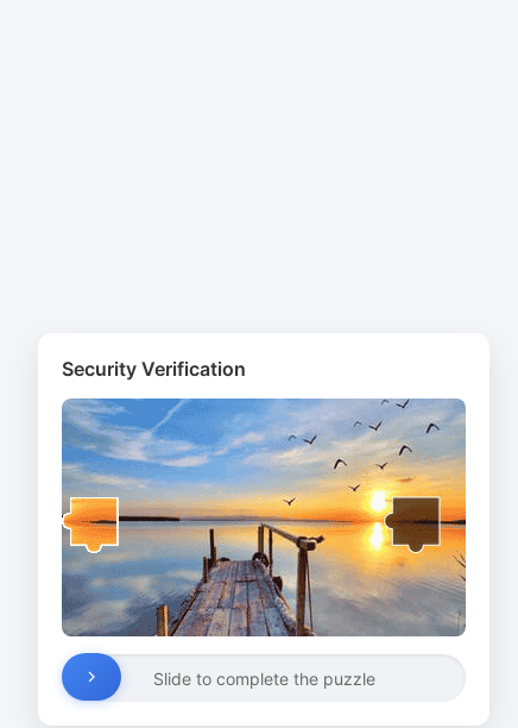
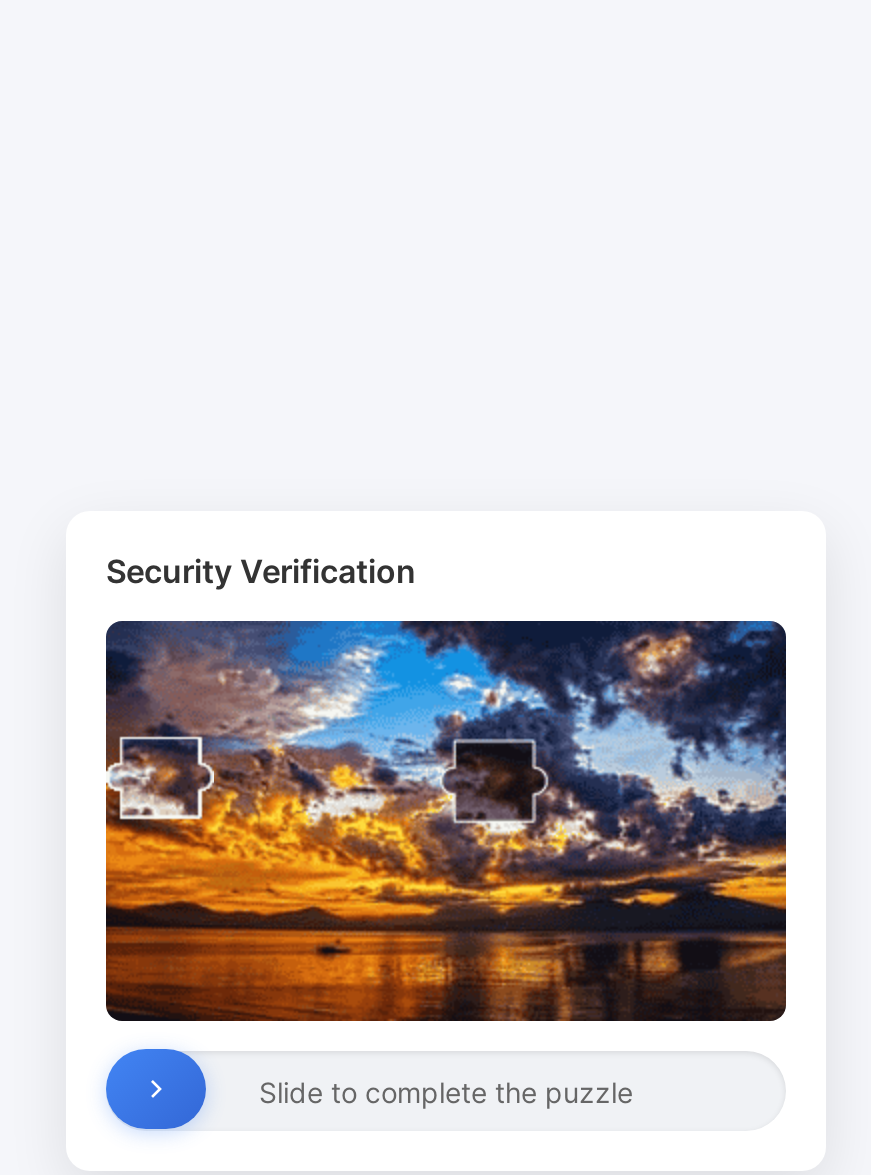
- [image]
+ [image]
